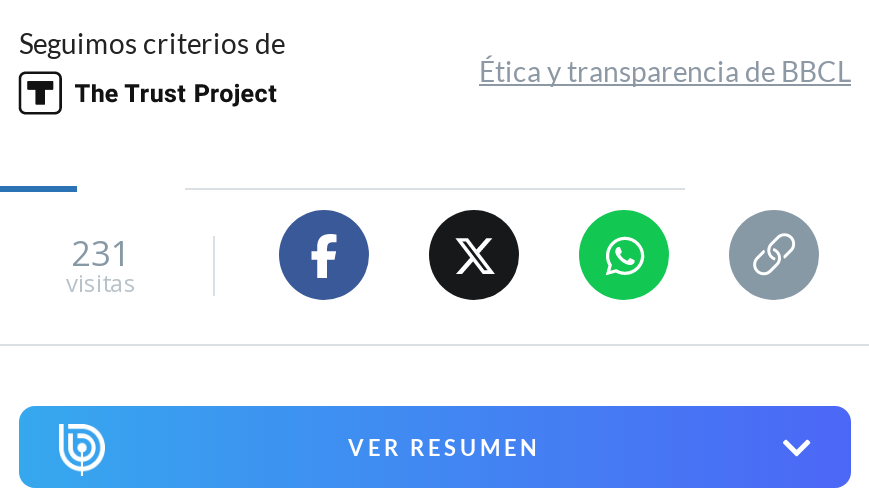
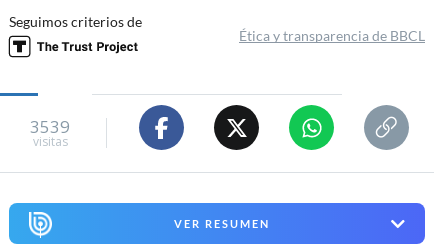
- 231
+ 3539
